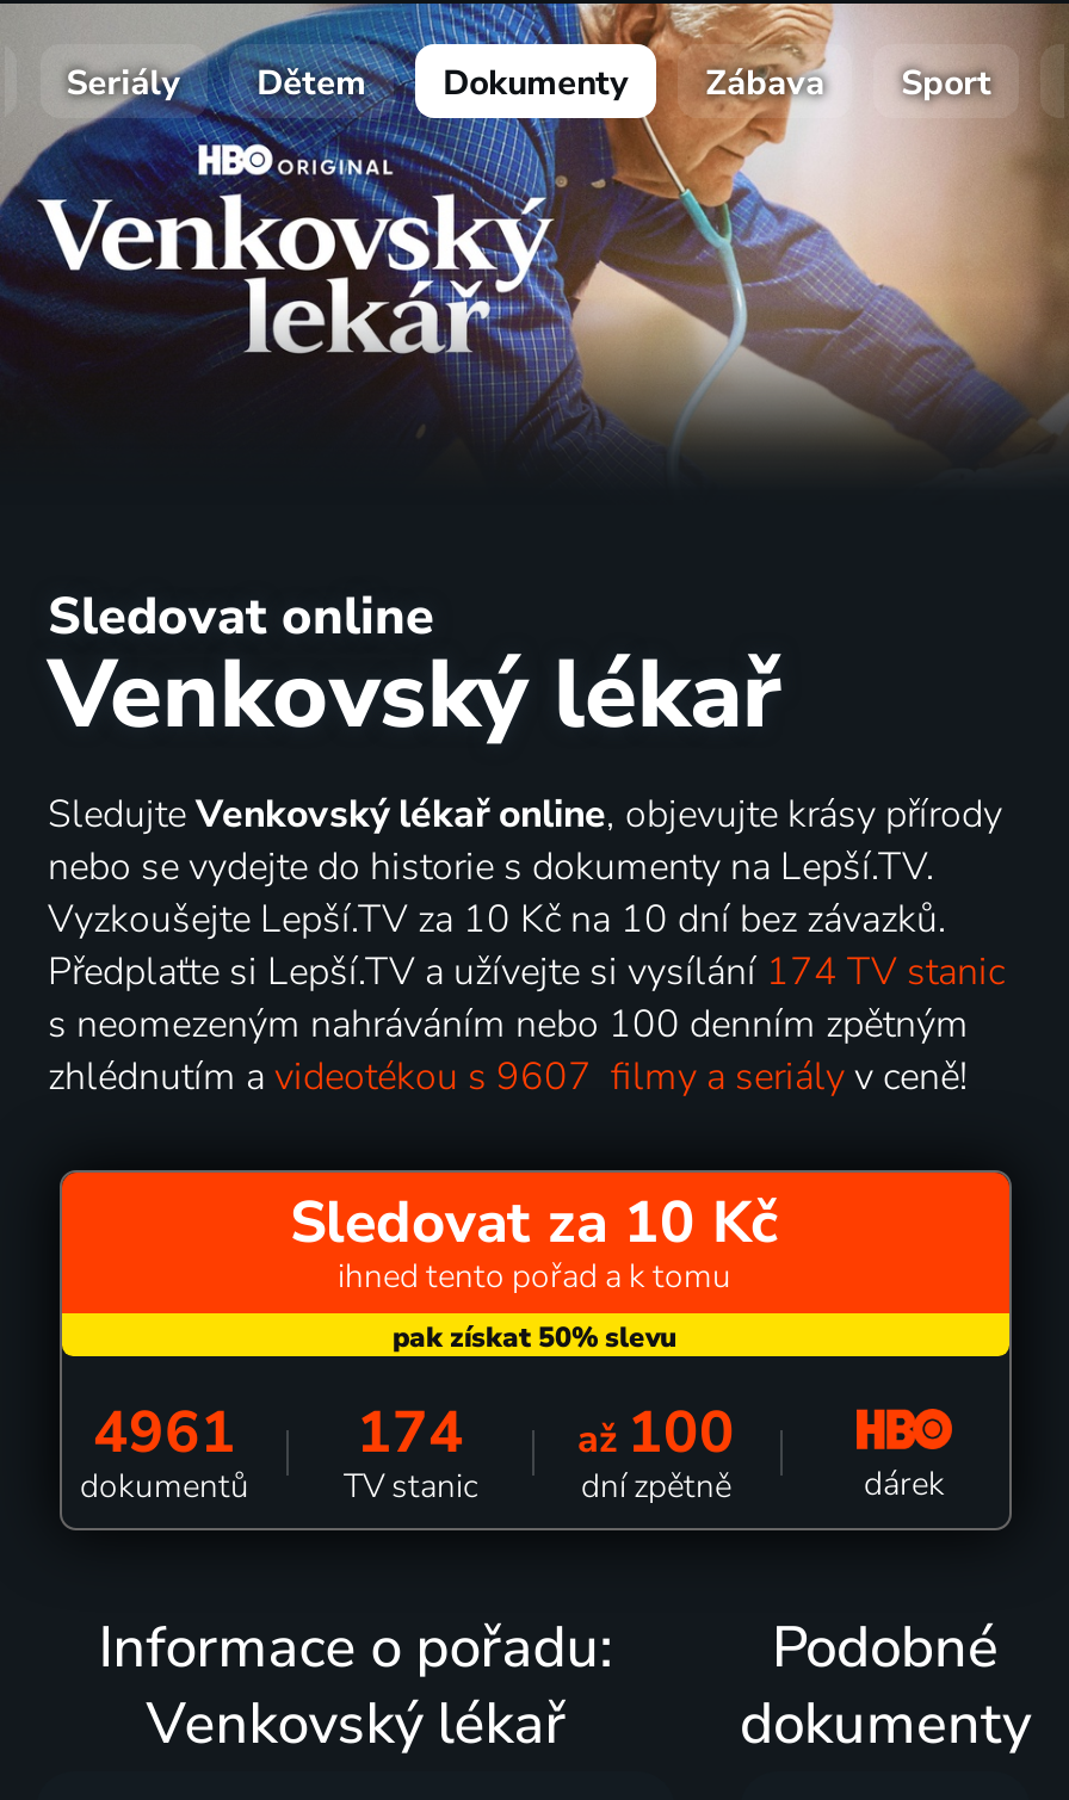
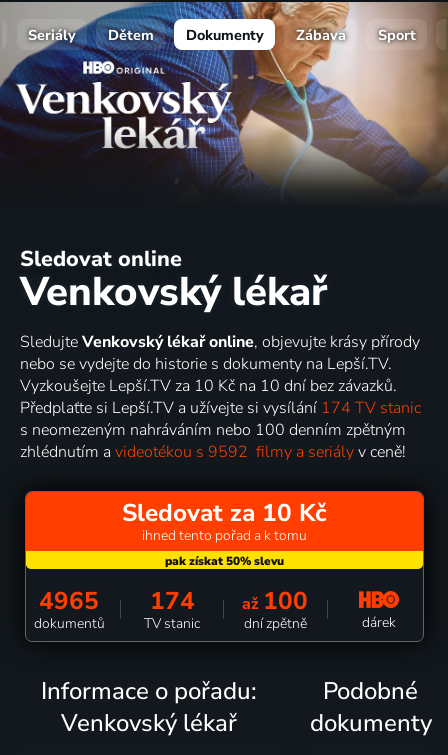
- zhlédnutím a videotékou s 9607 filmy a seriály v ceně!
+ zhlédnutím a videotékou s 9592 filmy a seriály v ceně!

- 4961 174 až 100
+ 4965 174 až 100
